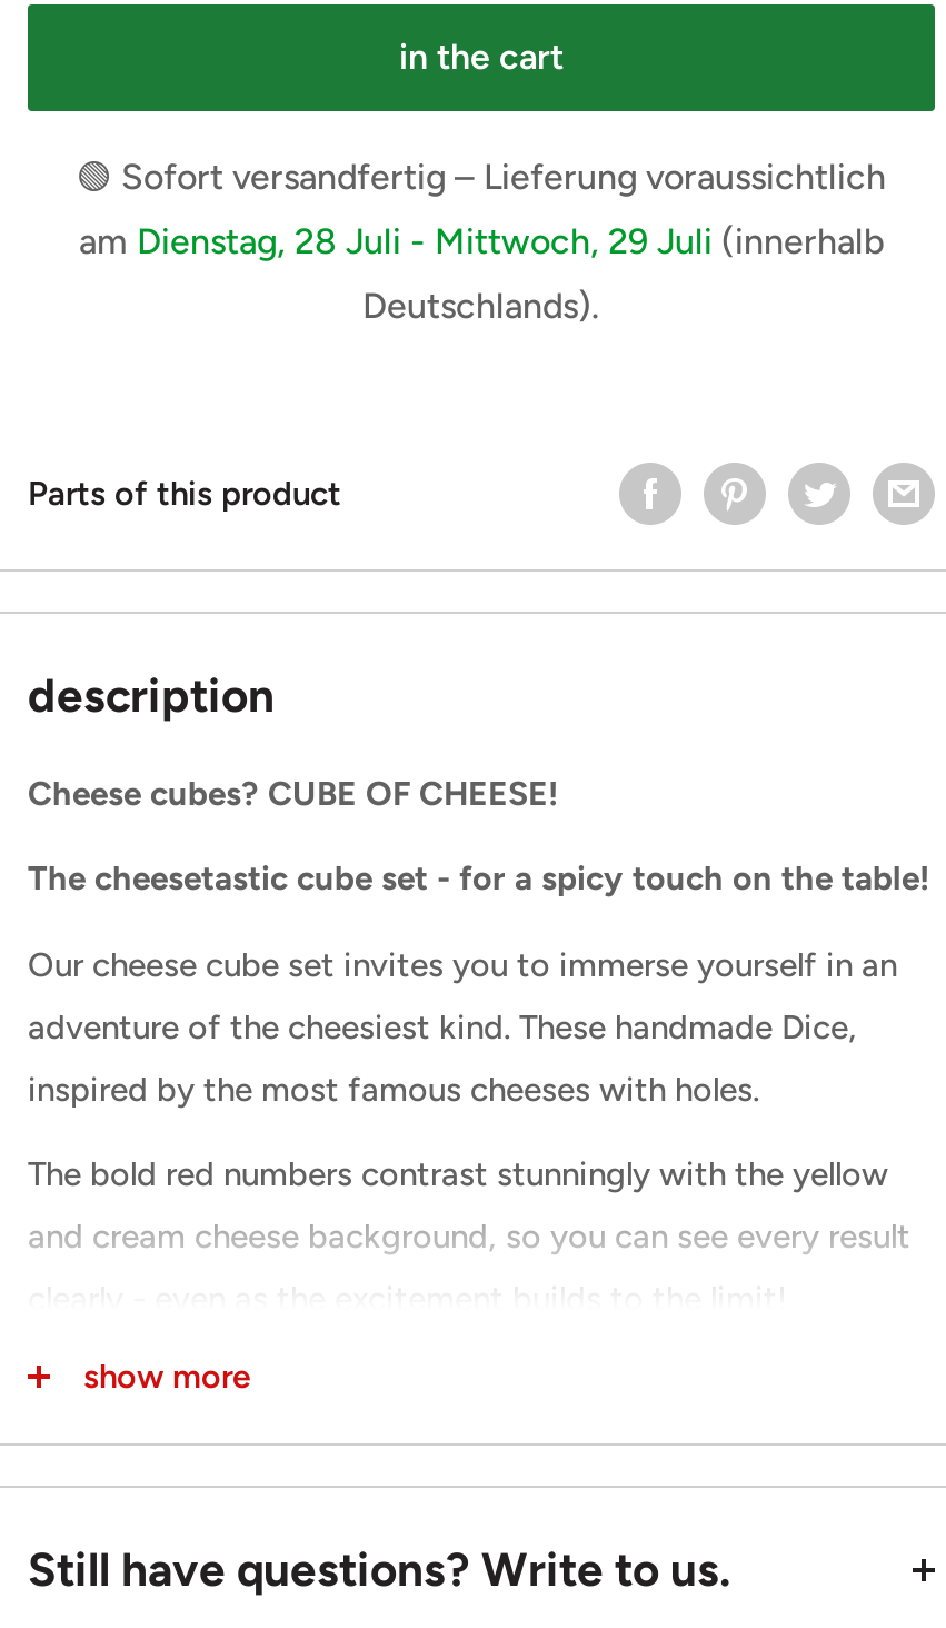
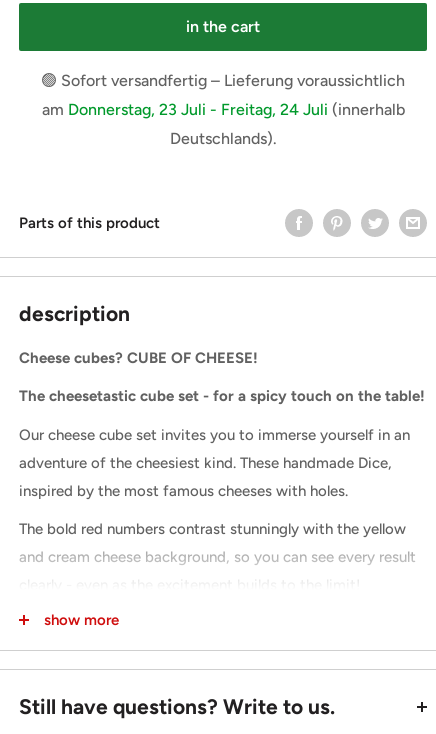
- am Dienstag, 28 Juli - Mittwoch, 29 Juli (innerhalb
+ am Donnerstag, 23 Juli - Freitag, 24 Juli (innerhalb
